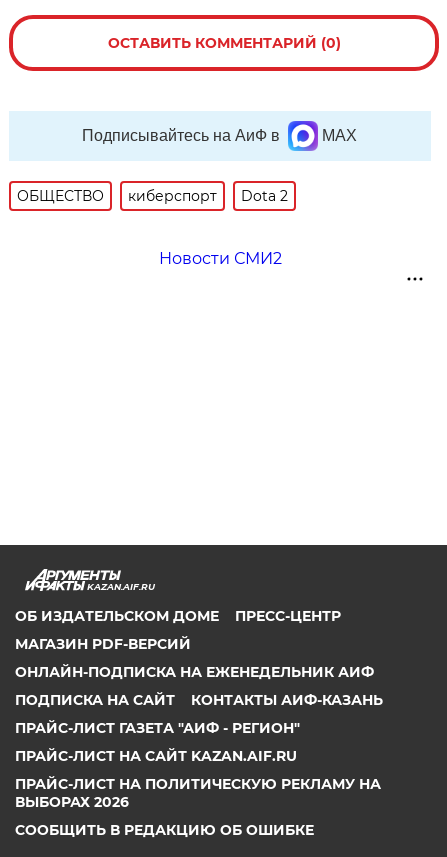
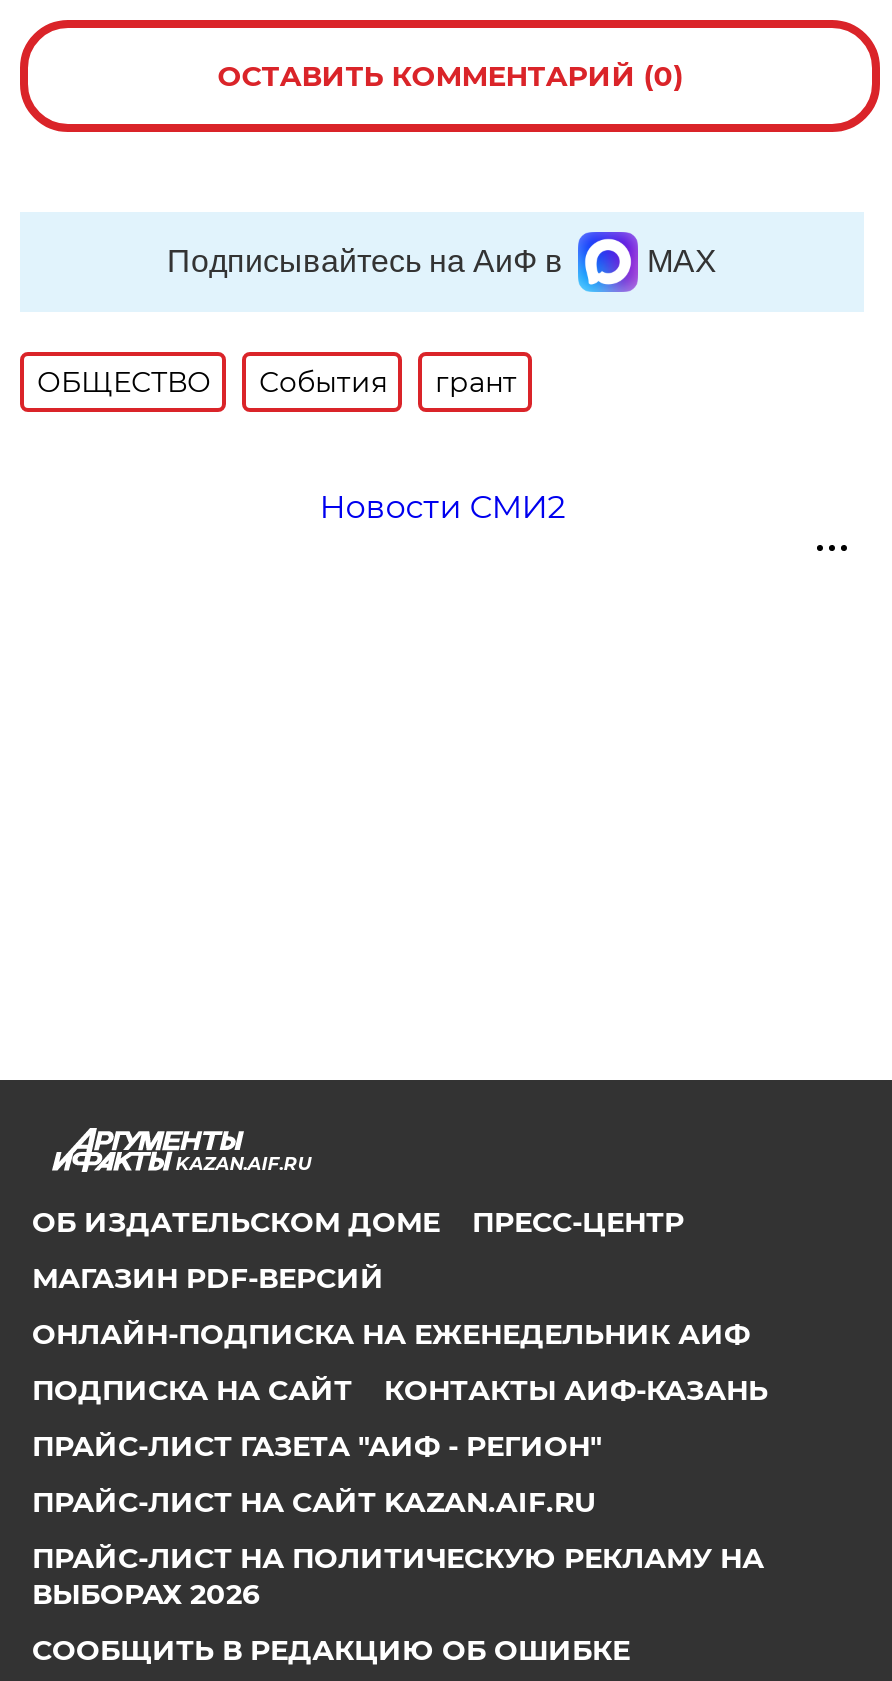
- киберспорт
- Dota 2
+ События
+ грант
